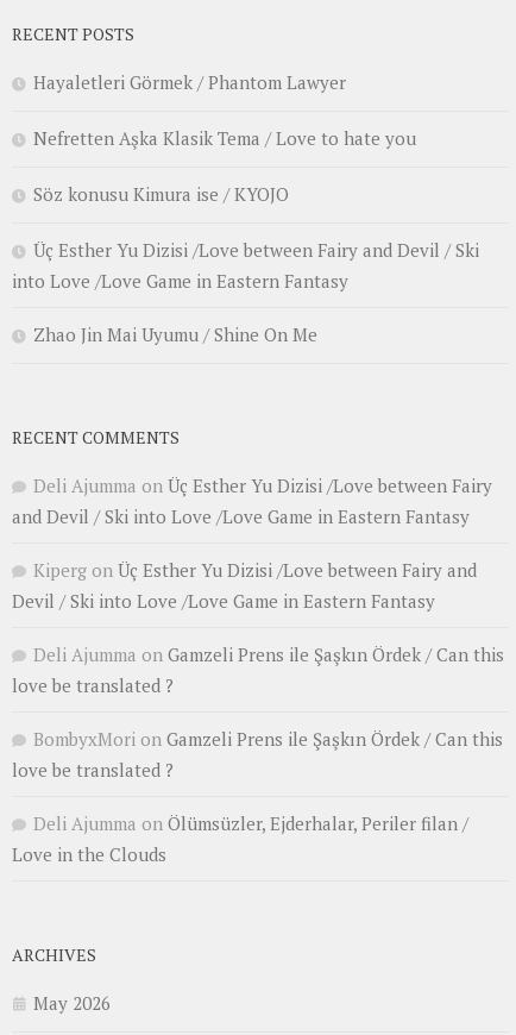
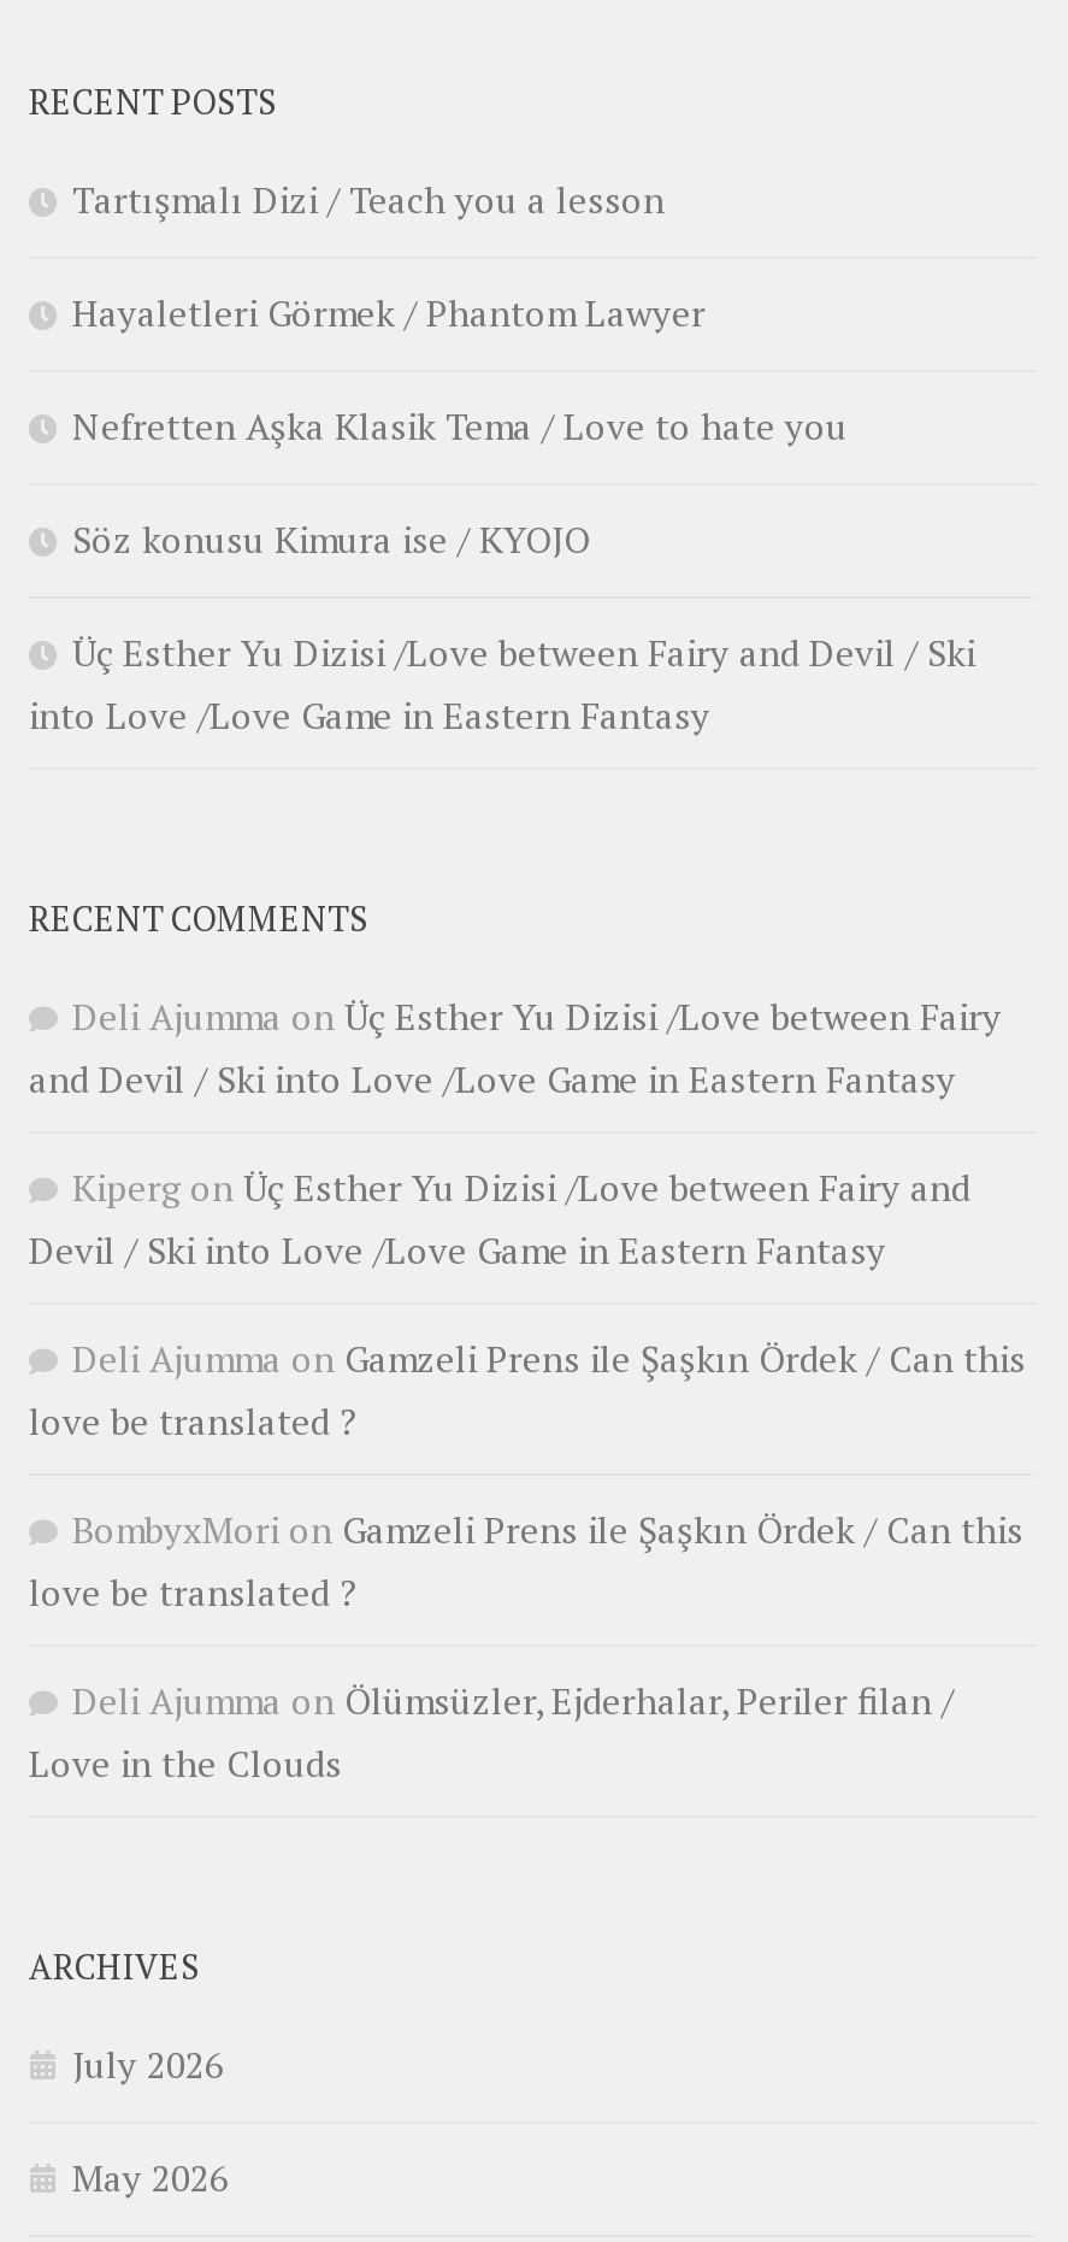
+ Tartışmalı Dizi / Teach you a lesson

- Zhao Jin Mai Uyumu / Shine On Me

+ July 2026
